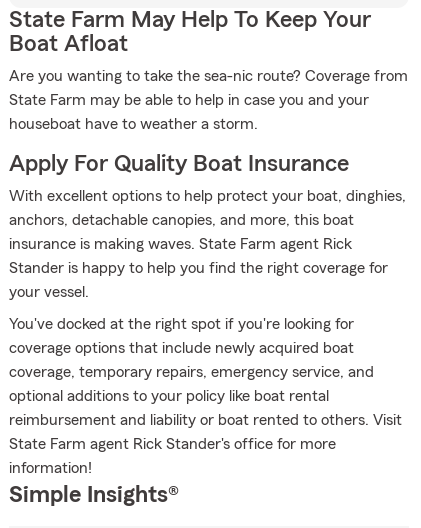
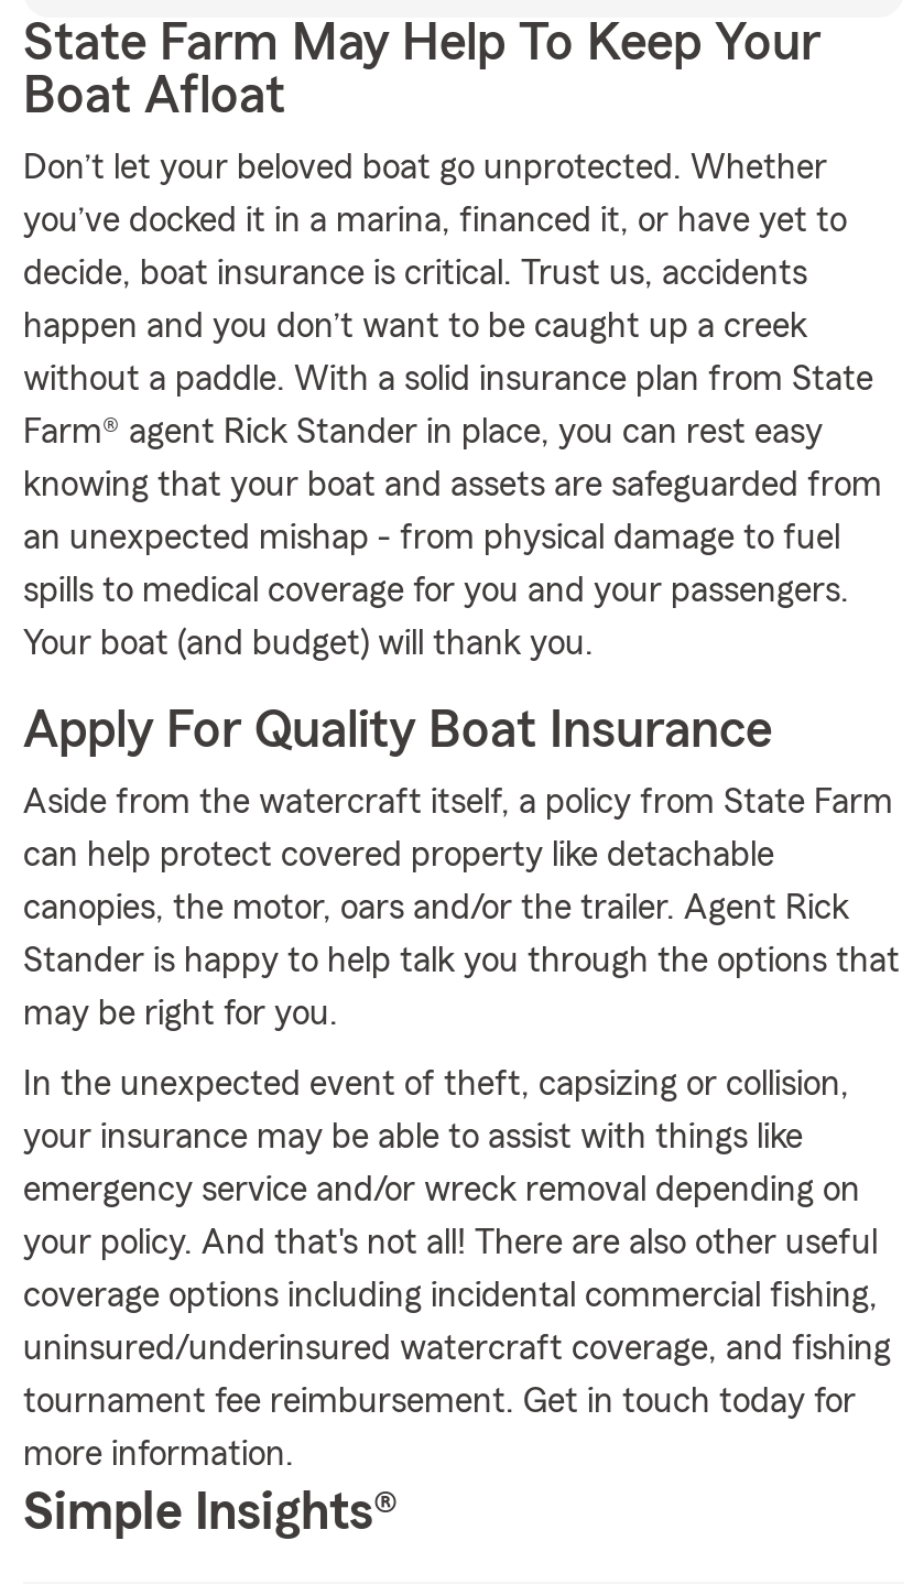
- Are you wanting to take the sea-nic route? Coverage from
- State Farm may be able to help in case you and your
- houseboat have to weather a storm.
+ Don’t let your beloved boat go unprotected. Whether
+ you’ve docked it in a marina, financed it, or have yet to
+ decide, boat insurance is critical. Trust us, accidents
+ happen and you don’t want to be caught up a creek
+ without a paddle. With a solid insurance plan from State
+ Farm® agent Rick Stander in place, you can rest easy
+ knowing that your boat and assets are safeguarded from
+ an unexpected mishap - from physical damage to fuel
+ spills to medical coverage for you and your passengers.
+ Your boat (and budget) will thank you.

- With excellent options to help protect your boat, dinghies,
- anchors, detachable canopies, and more, this boat
- insurance is making waves. State Farm agent Rick
- Stander is happy to help you find the right coverage for
- your vessel.
- You've docked at the right spot if you're looking for
- coverage options that include newly acquired boat
- coverage, temporary repairs, emergency service, and
- optional additions to your policy like boat rental
- reimbursement and liability or boat rented to others. Visit
- State Farm agent Rick Stander's office for more
- information!
+ Aside from the watercraft itself, a policy from State Farm
+ can help protect covered property like detachable
+ canopies, the motor, oars and/or the trailer. Agent Rick
+ Stander is happy to help talk you through the options that
+ may be right for you.
+ In the unexpected event of theft, capsizing or collision,
+ your insurance may be able to assist with things like
+ emergency service and/or wreck removal depending on
+ your policy. And that's not all! There are also other useful
+ coverage options including incidental commercial fishing,
+ uninsured/underinsured watercraft coverage, and fishing
+ tournament fee reimbursement. Get in touch today for
+ more information.
